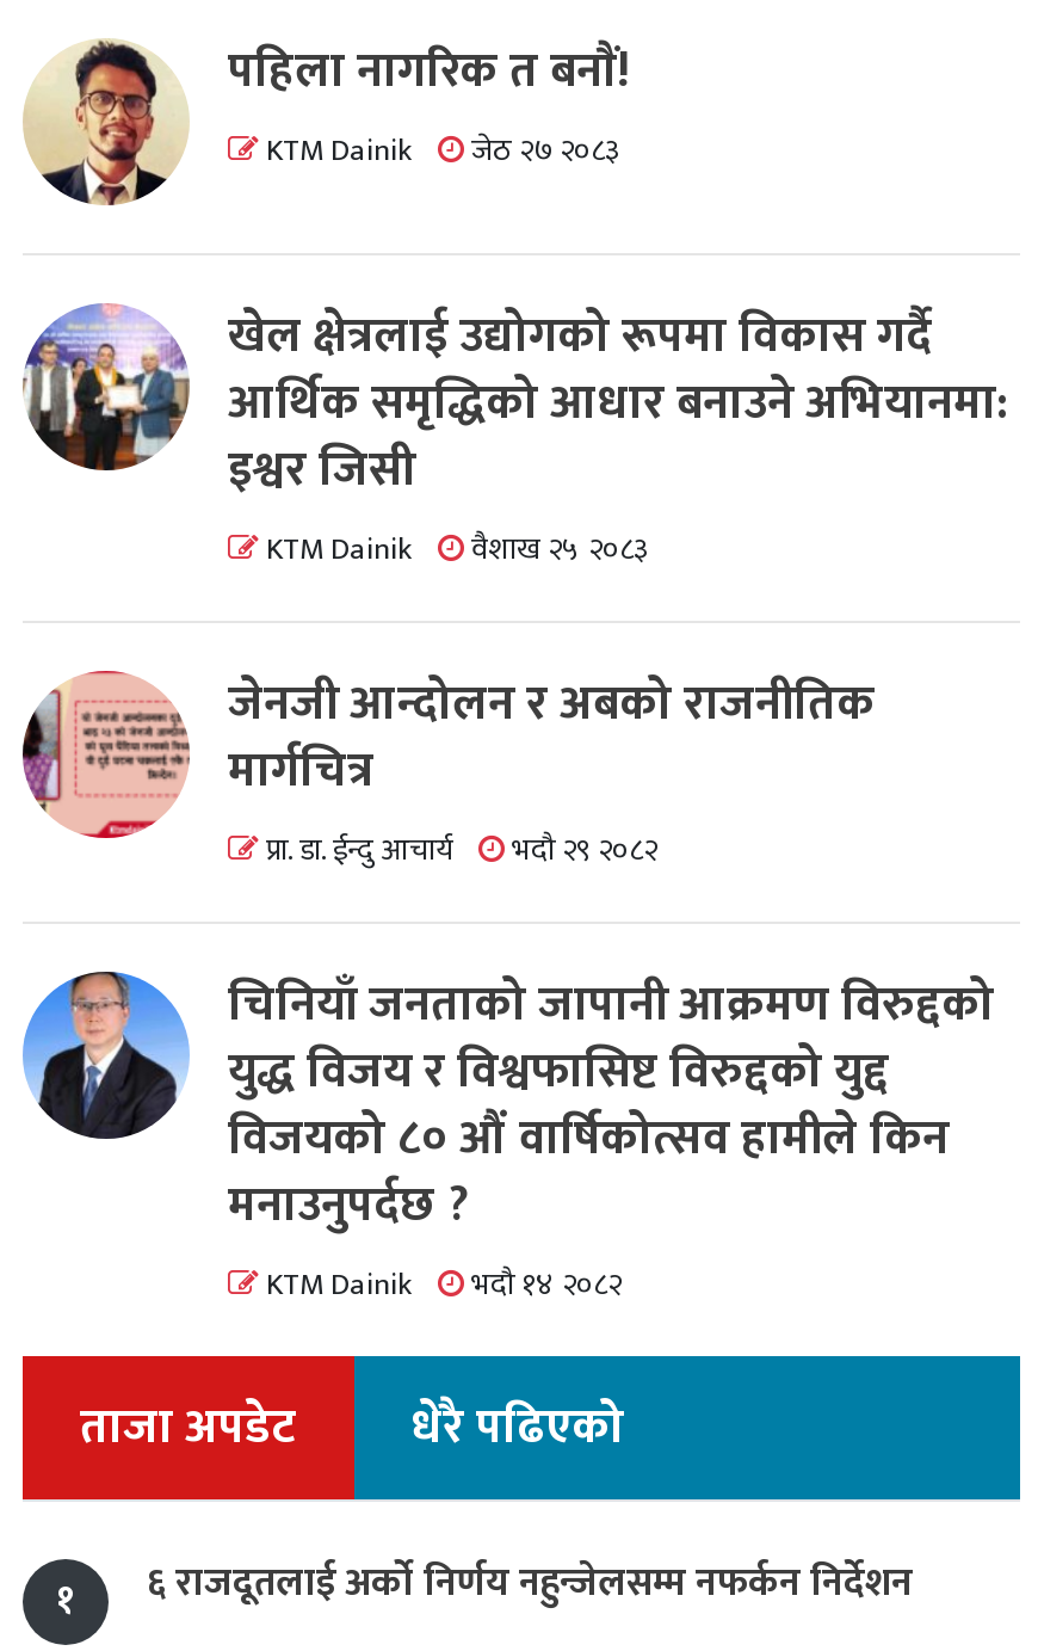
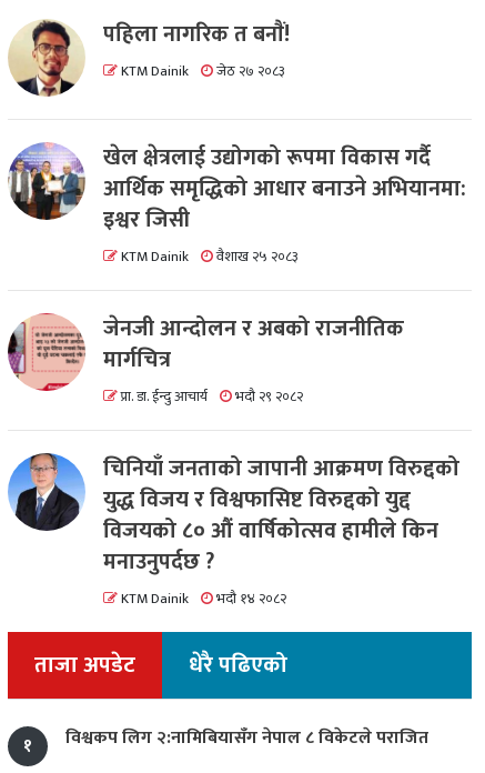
- ६ राजदूतलाई अर्को निर्णय नहुन्जेलसम्म नफर्कन निर्देशन
+ विश्वकप लिग २:नामिबियासँग नेपाल ८ विकेटले पराजित
